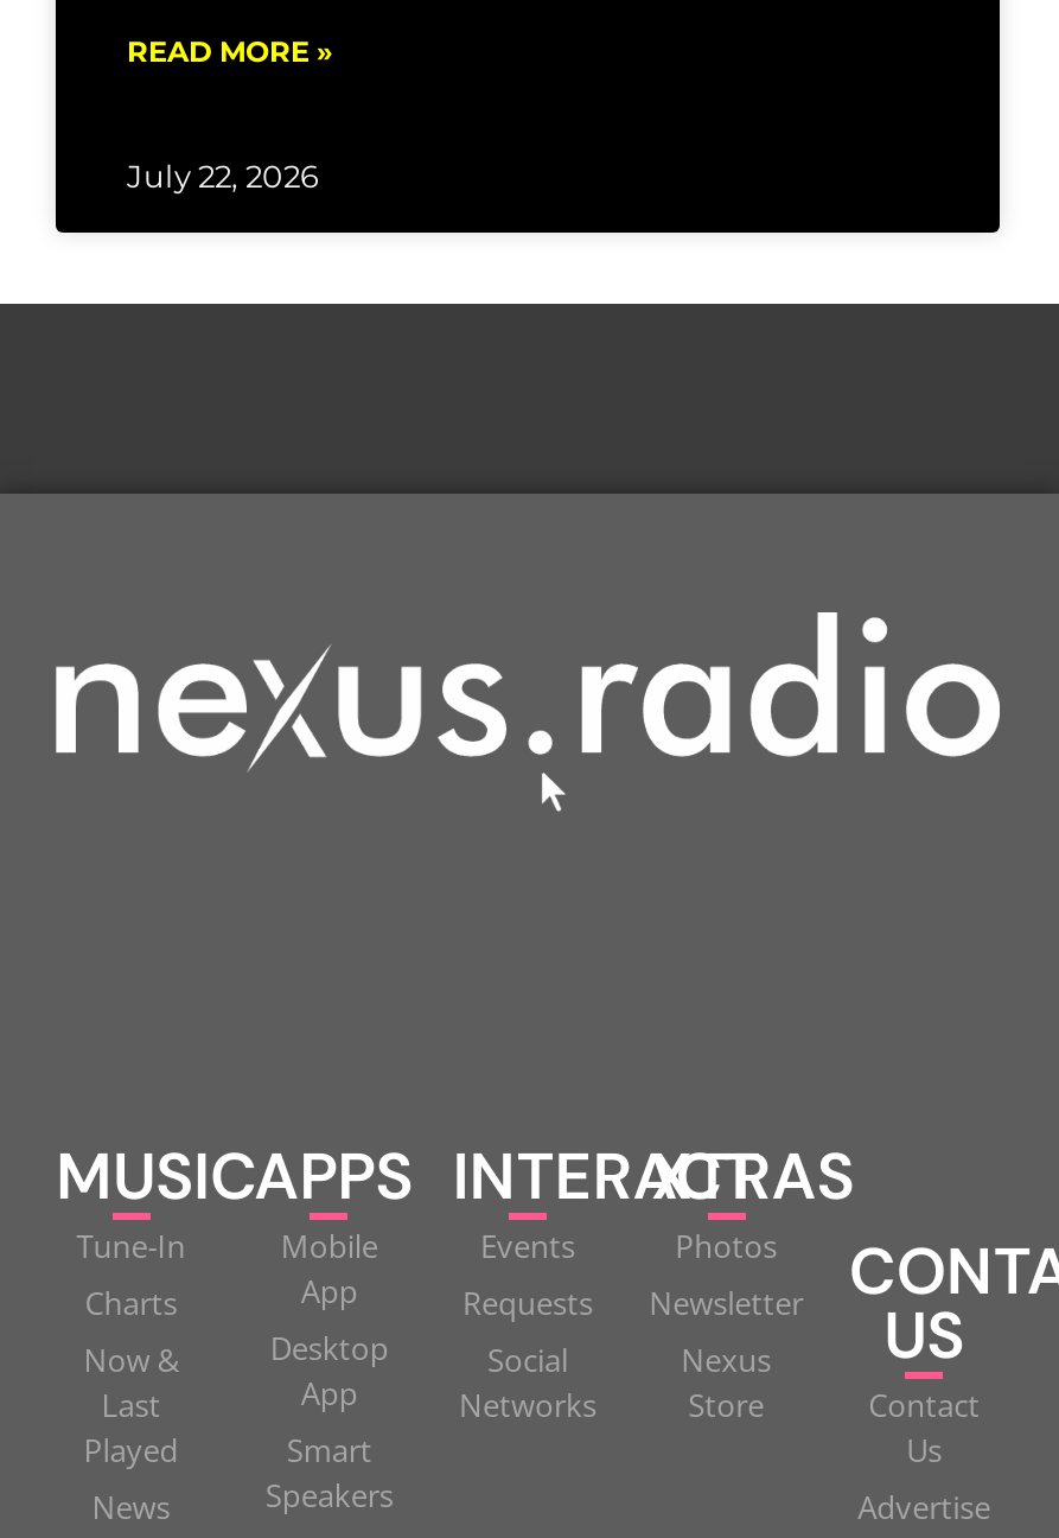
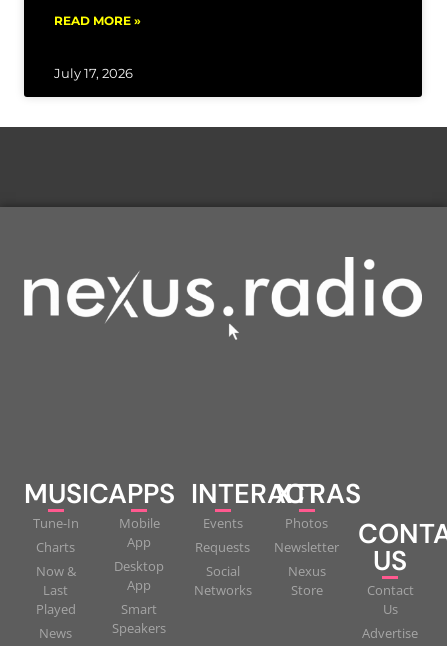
- July 22, 2026
+ July 17, 2026
